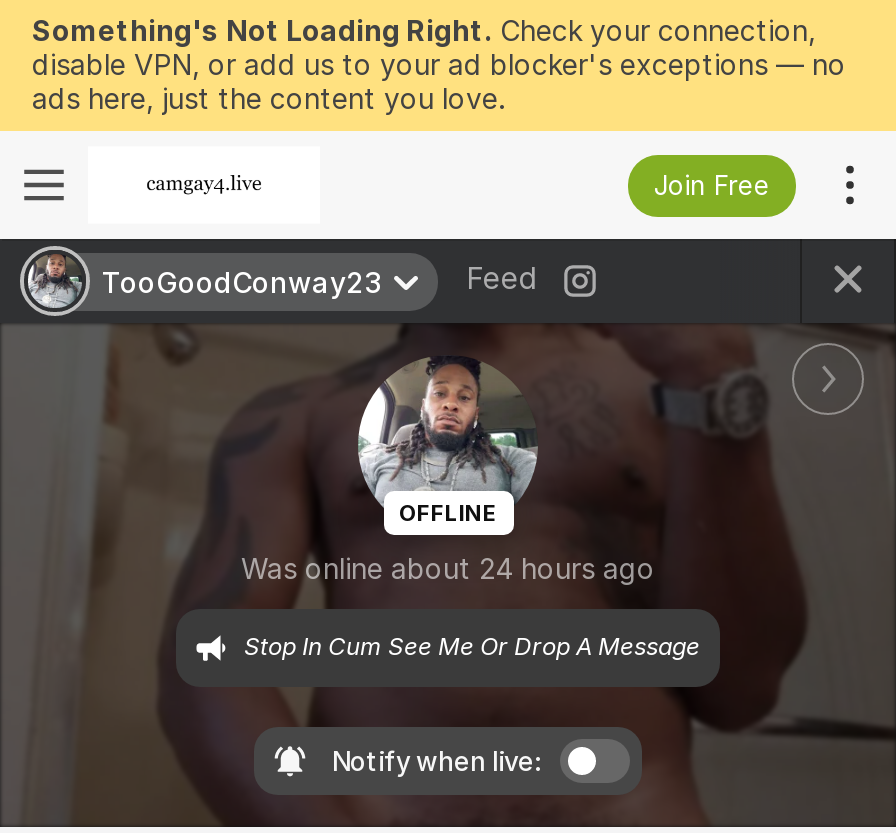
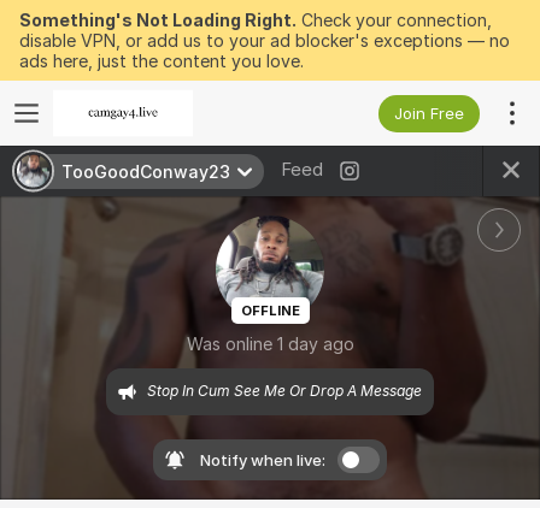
- Was online about 24 hours ago
+ Was online 1 day ago
